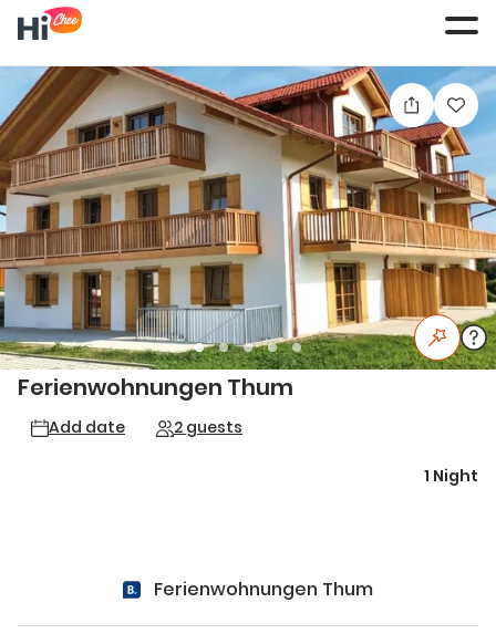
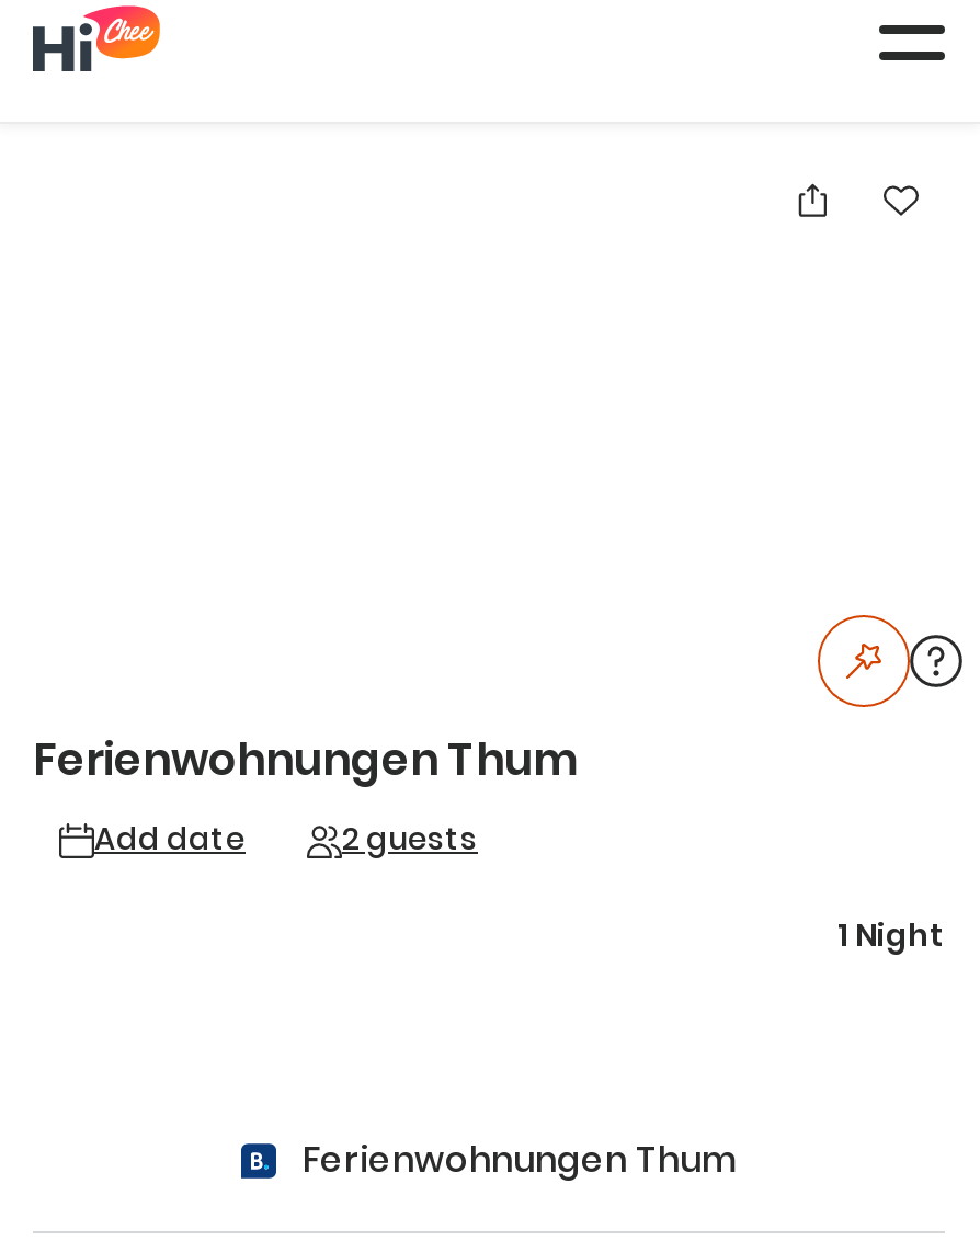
- [image]
